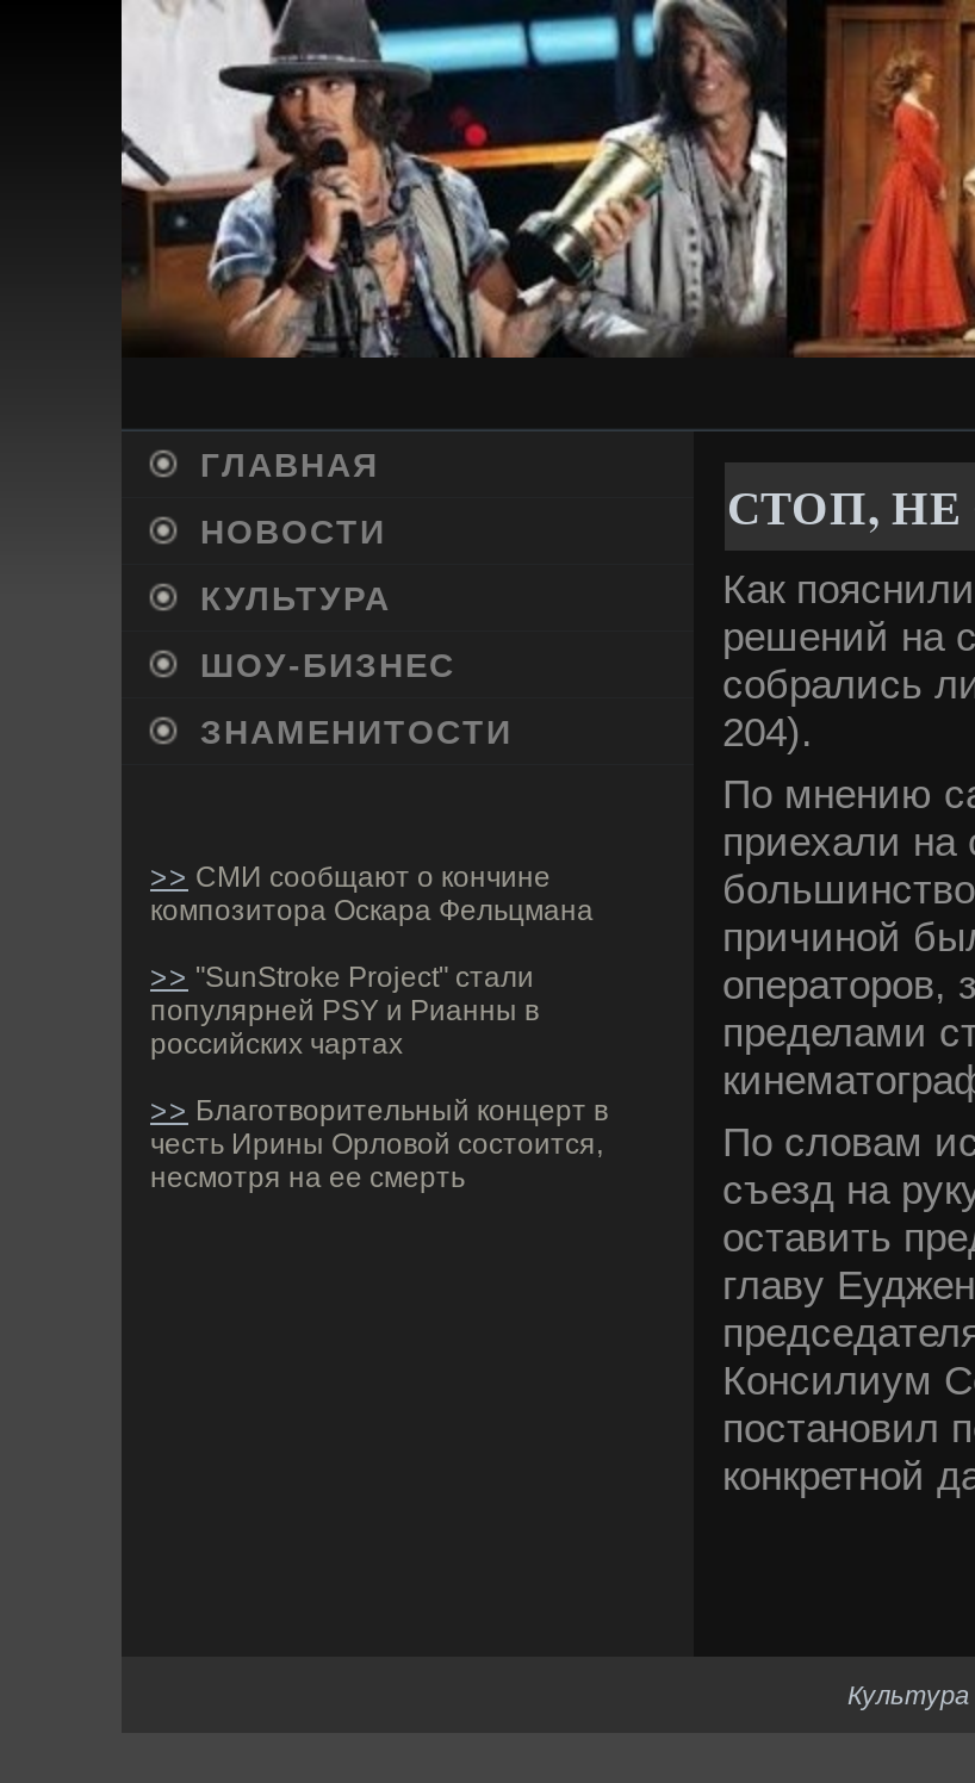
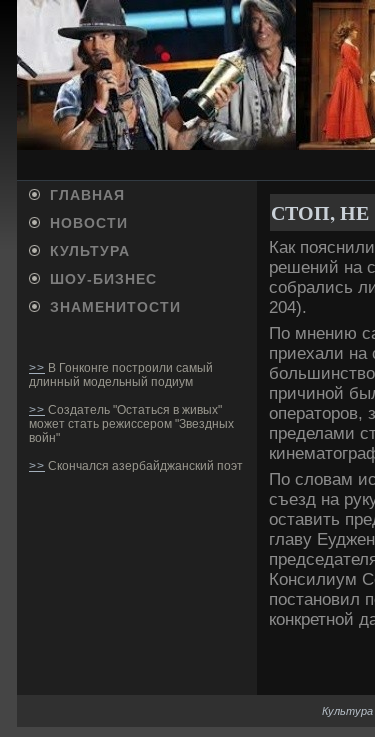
- >> СМИ сообщают о кончине
- композитора Оскара Фельцмана
+ >> В Гонконге построили самый
+ длинный модельный подиум

- >> "SunStroke Project" стали
- популярней PSY и Рианны в
- российских чартах
+ >> Создатель "Остаться в живых"
+ может стать режиссером "Звездных
+ войн"

- >> Благотворительный концерт в
- честь Ирины Орловой состоится,
- несмотря на ее смерть
+ >> Скончался азербайджанский поэт
